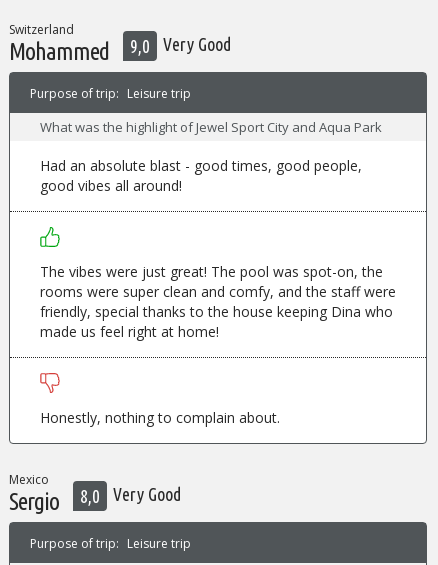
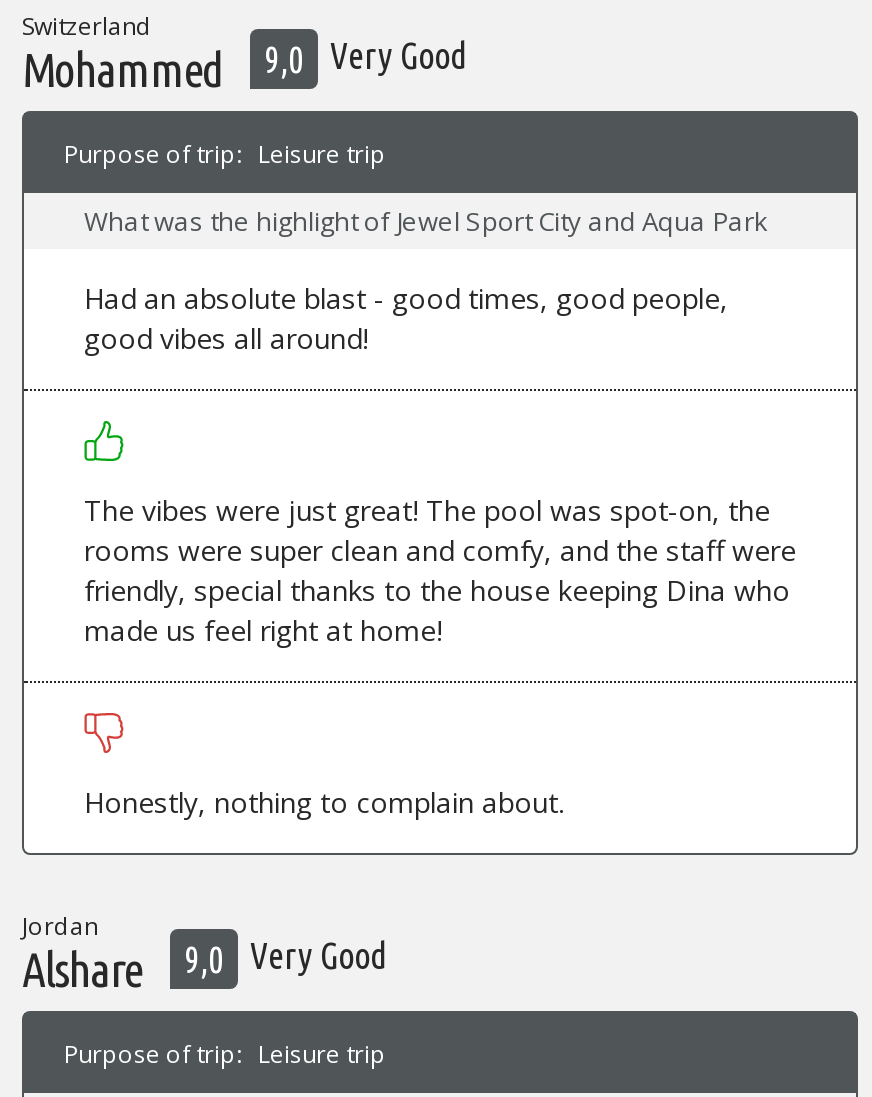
- Mexico
- Sergio
- 8,0
+ Jordan
+ Alshare
+ 9,0
